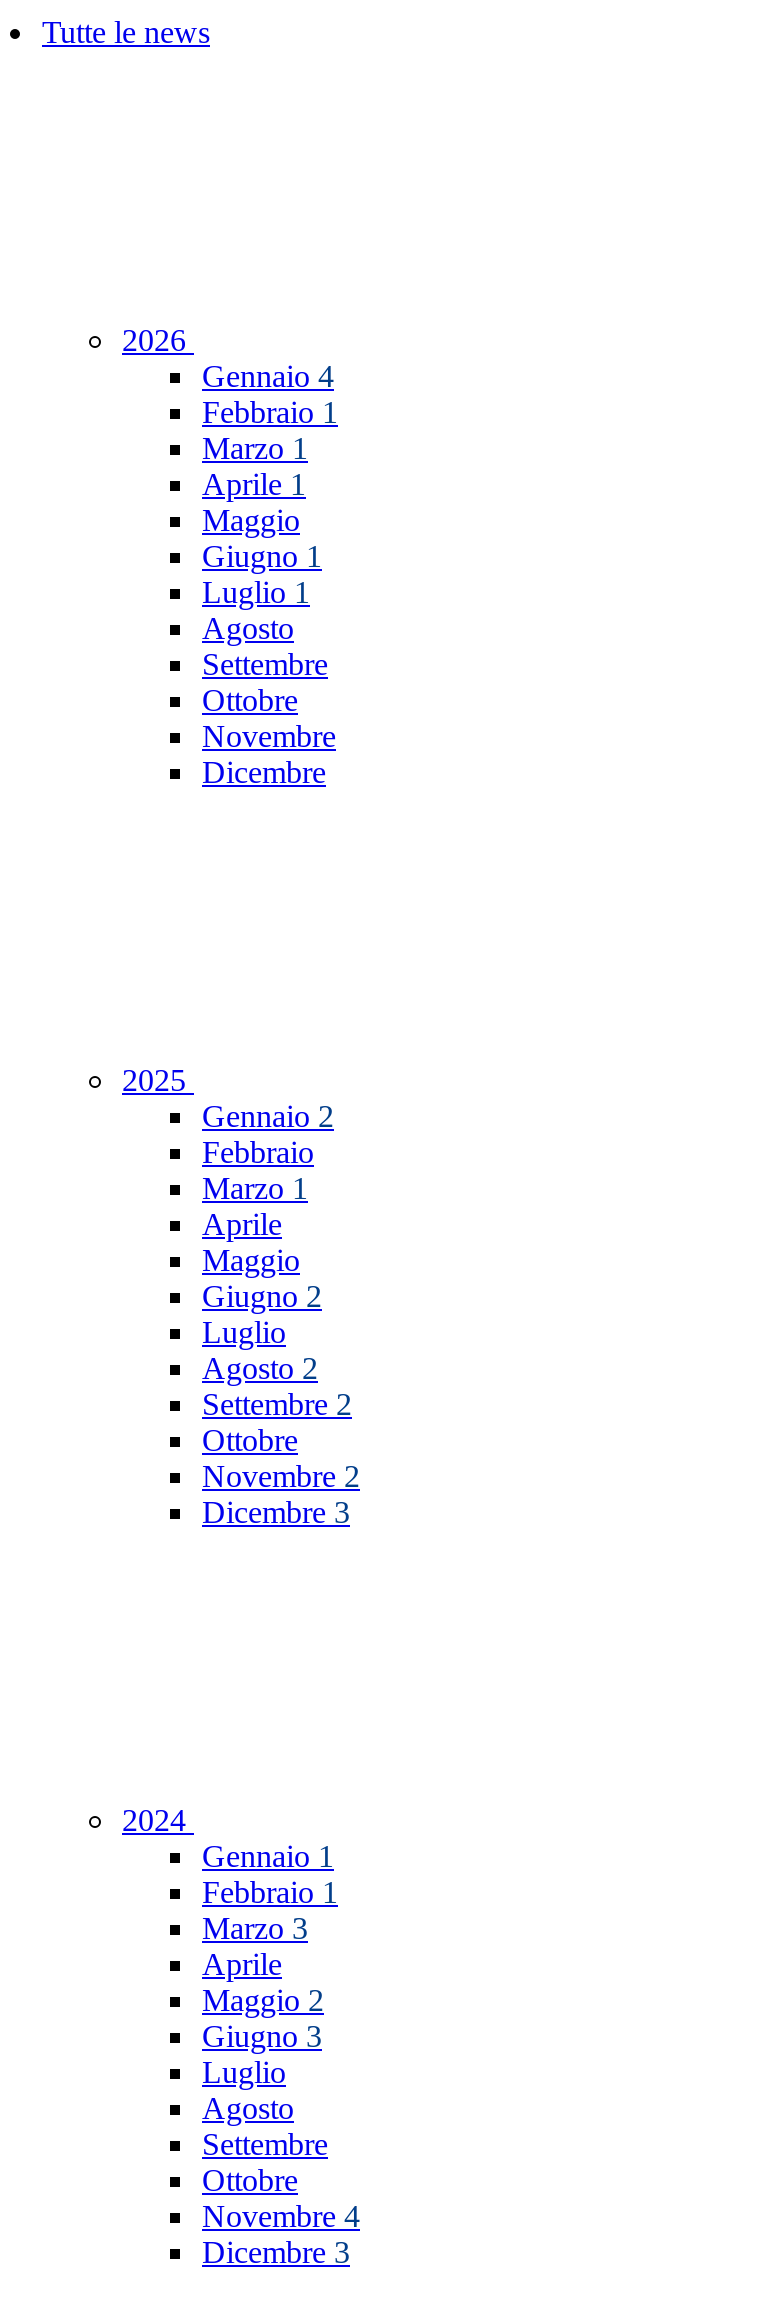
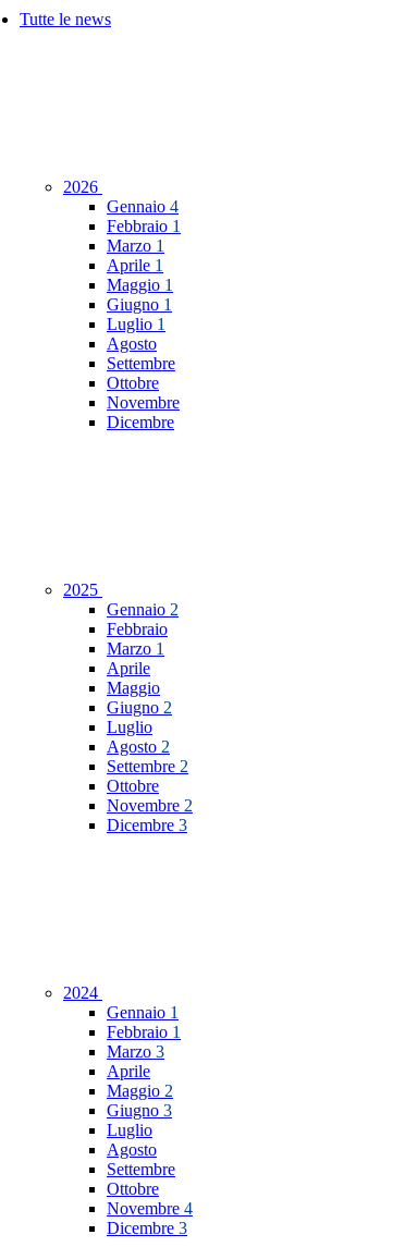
- Maggio
+ Maggio 1
